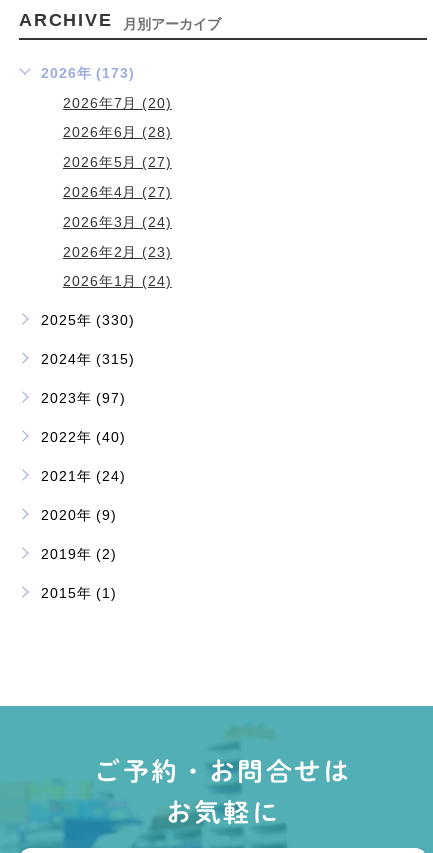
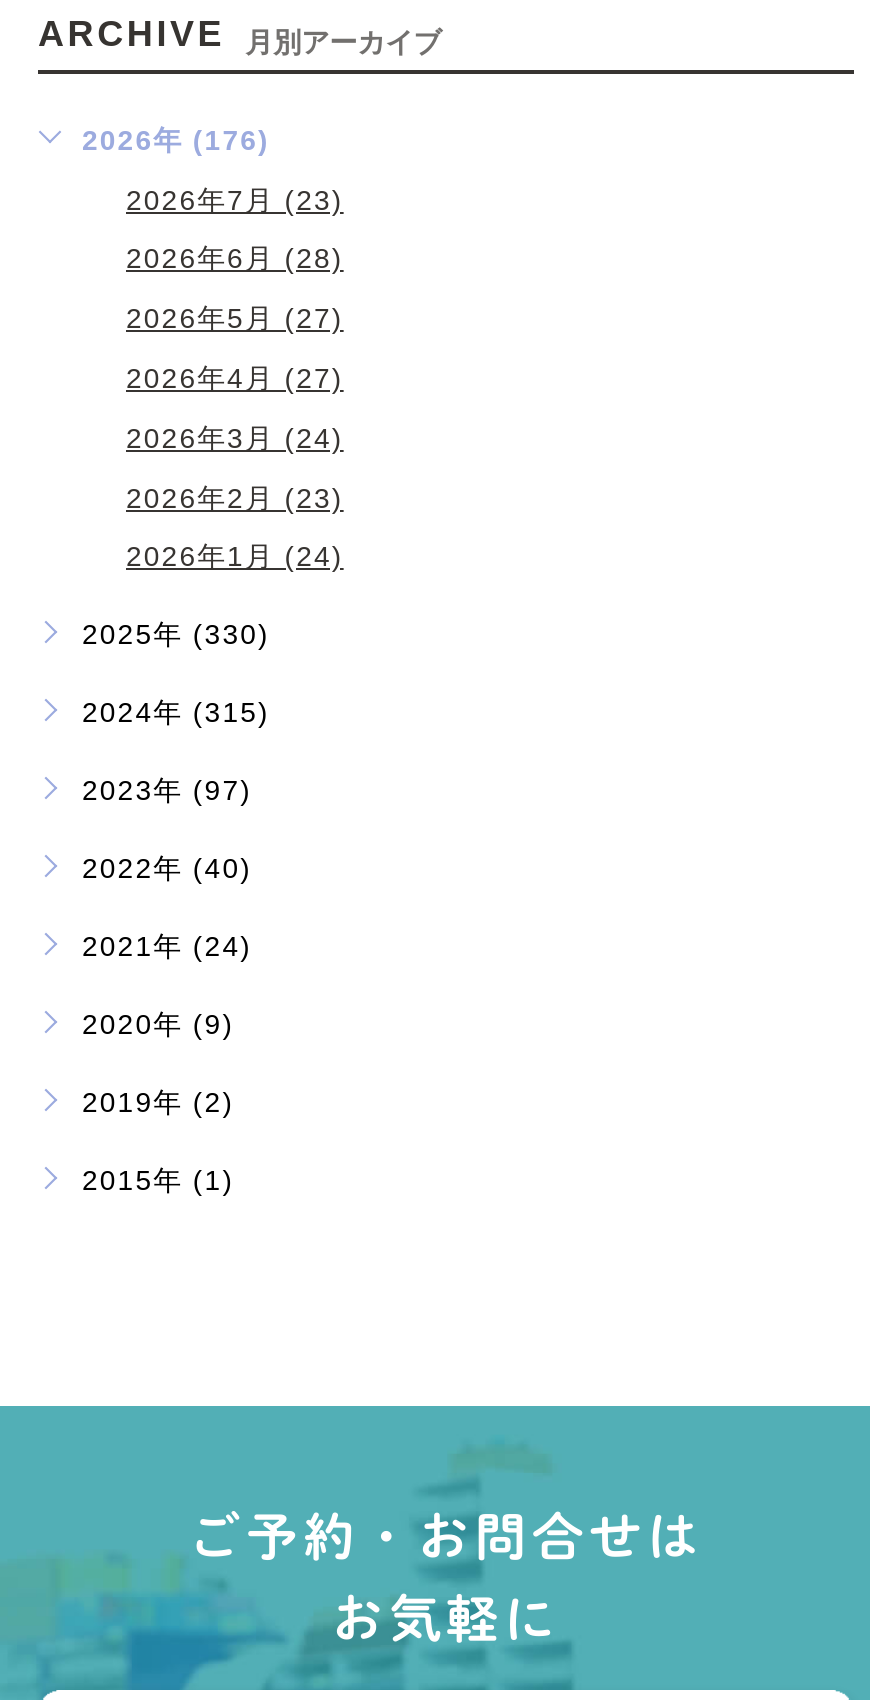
- 2026年 (173)
+ 2026年 (176)

- 2026年7月 (20)
+ 2026年7月 (23)
